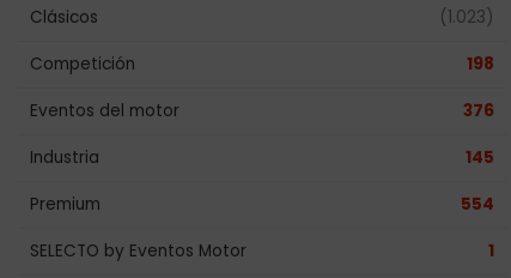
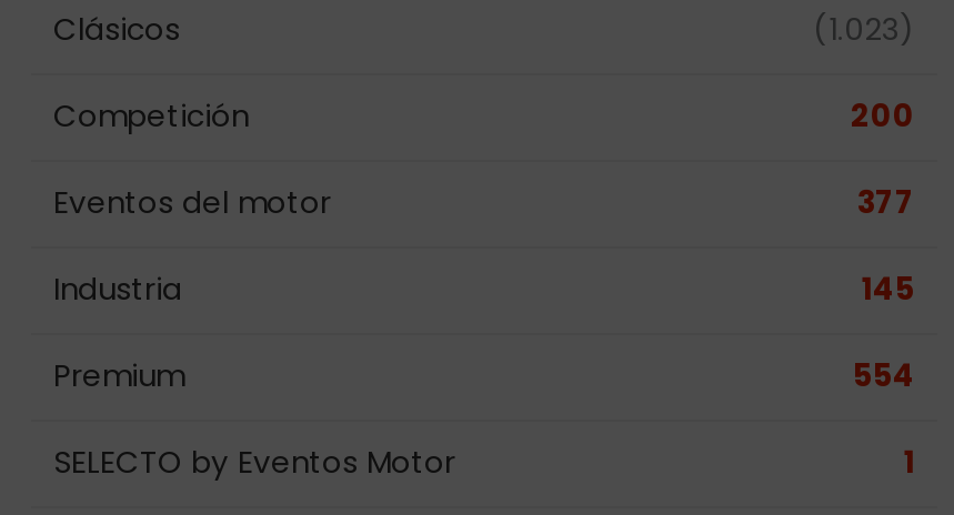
- 198
+ 200

- 376
+ 377
